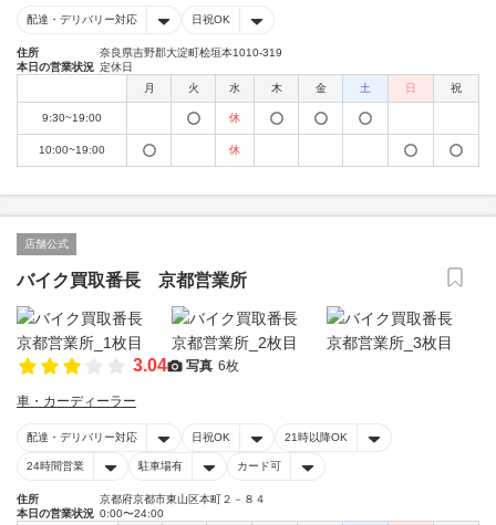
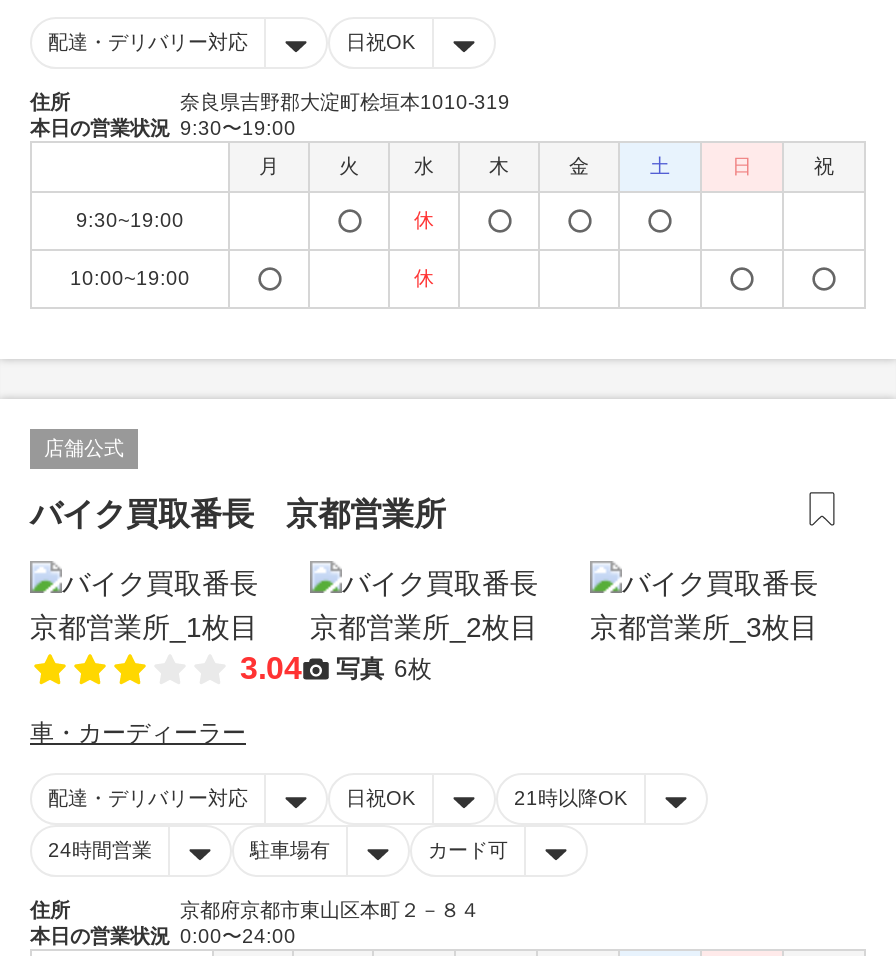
- 本日の営業状況 定休日
+ 本日の営業状況 9:30〜19:00
